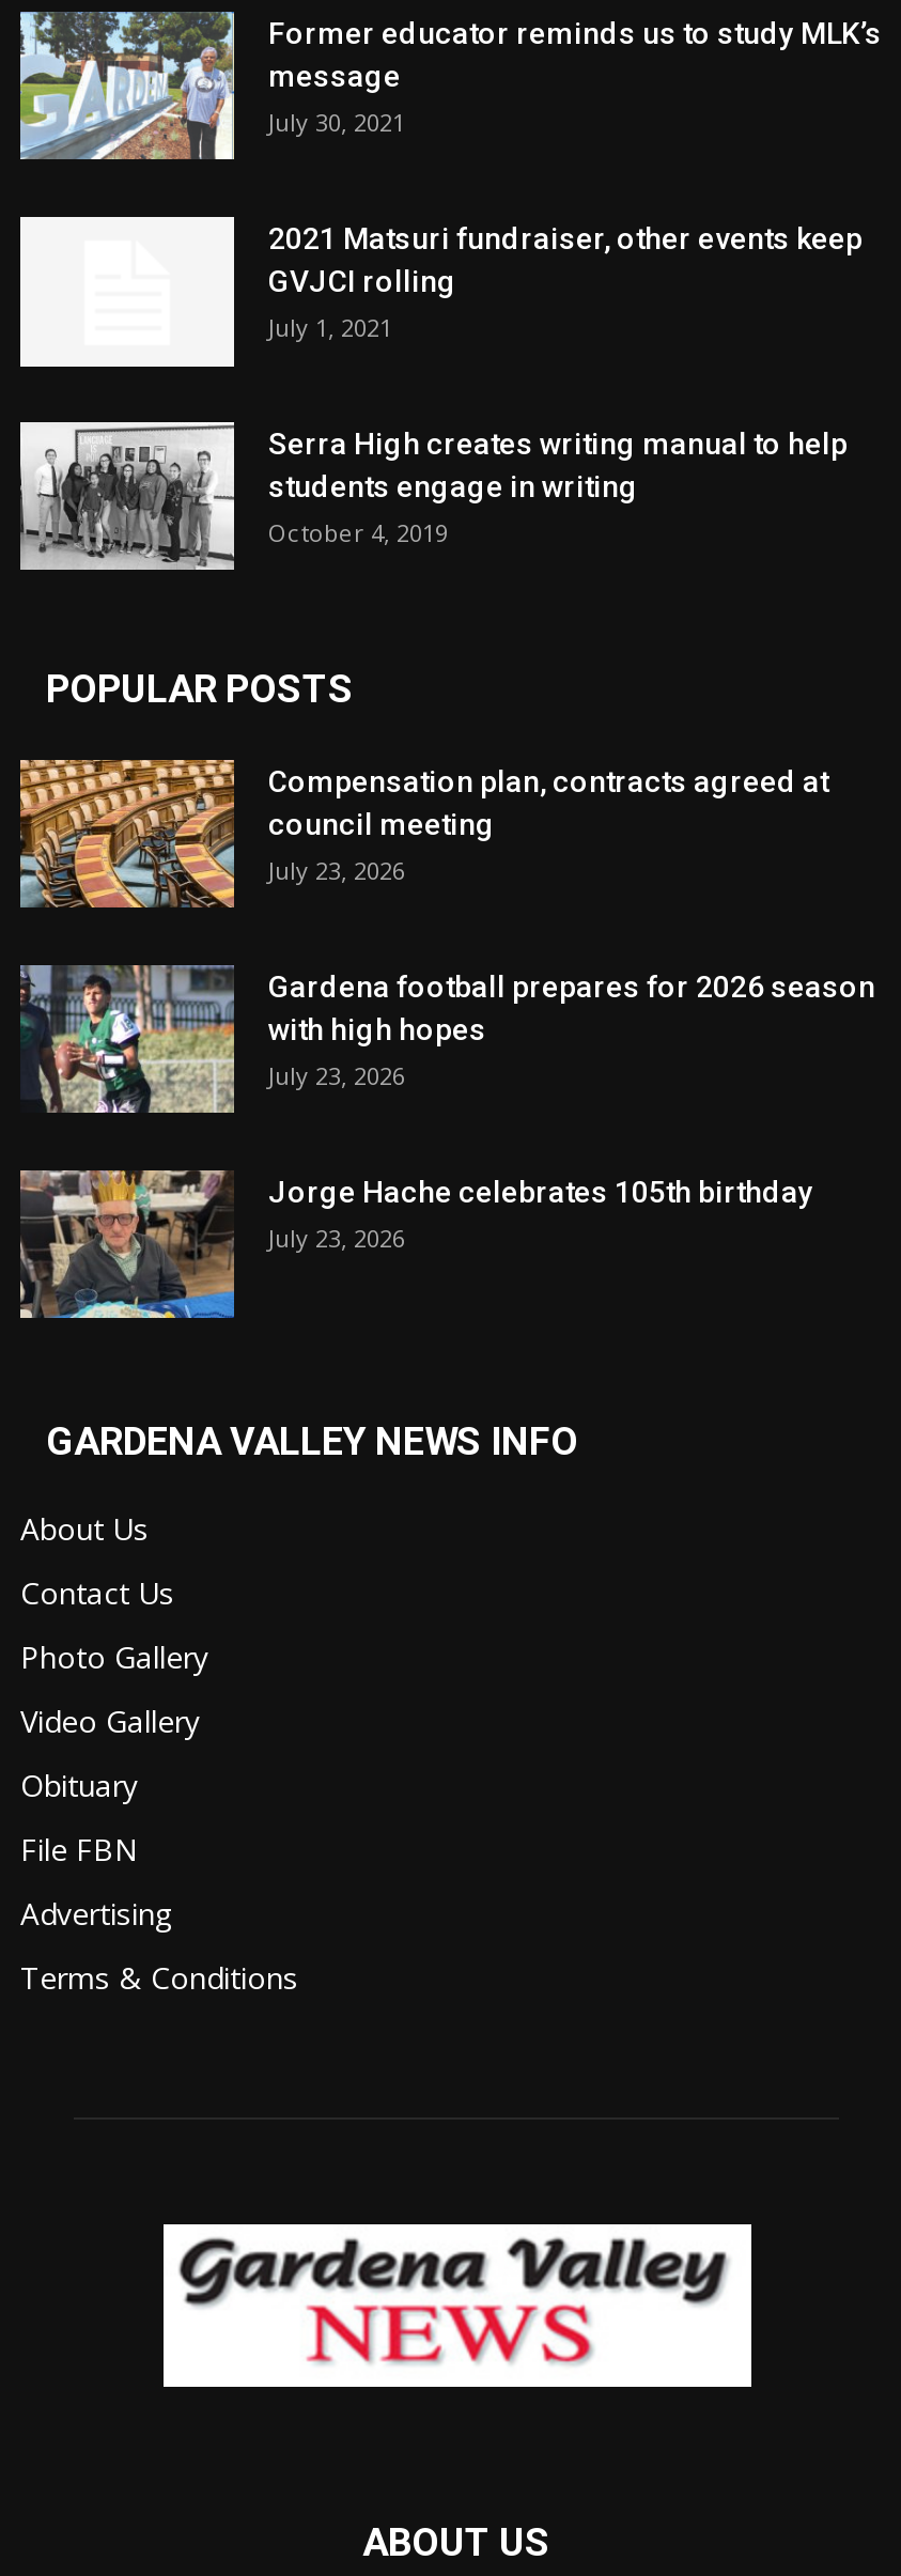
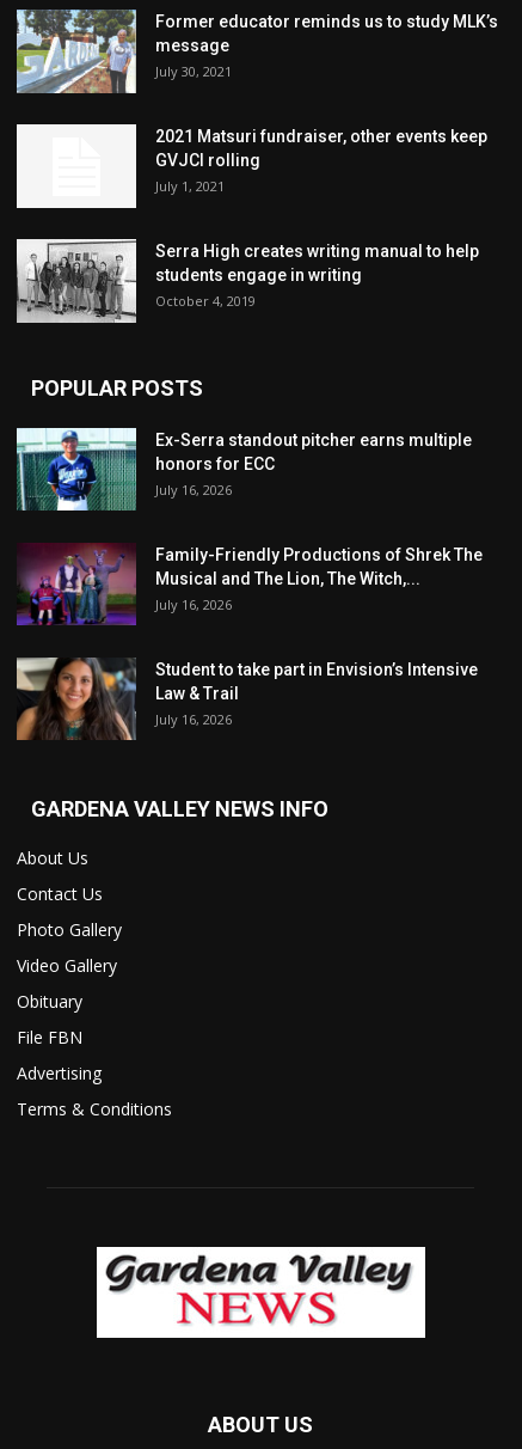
- [image]
- Compensation plan, contracts agreed at
- council meeting
- July 23, 2026
+ [image]
+ Ex-Serra standout pitcher earns multiple
+ honors for ECC
+ July 16, 2026

- [image]
- Gardena football prepares for 2026 season
- with high hopes
- July 23, 2026
+ [image]
+ Family-Friendly Productions of Shrek The
+ Musical and The Lion, The Witch,...
+ July 16, 2026

- [image]
- Jorge Hache celebrates 105th birthday
- July 23, 2026
+ [image]
+ Student to take part in Envision’s Intensive
+ Law & Trail
+ July 16, 2026
